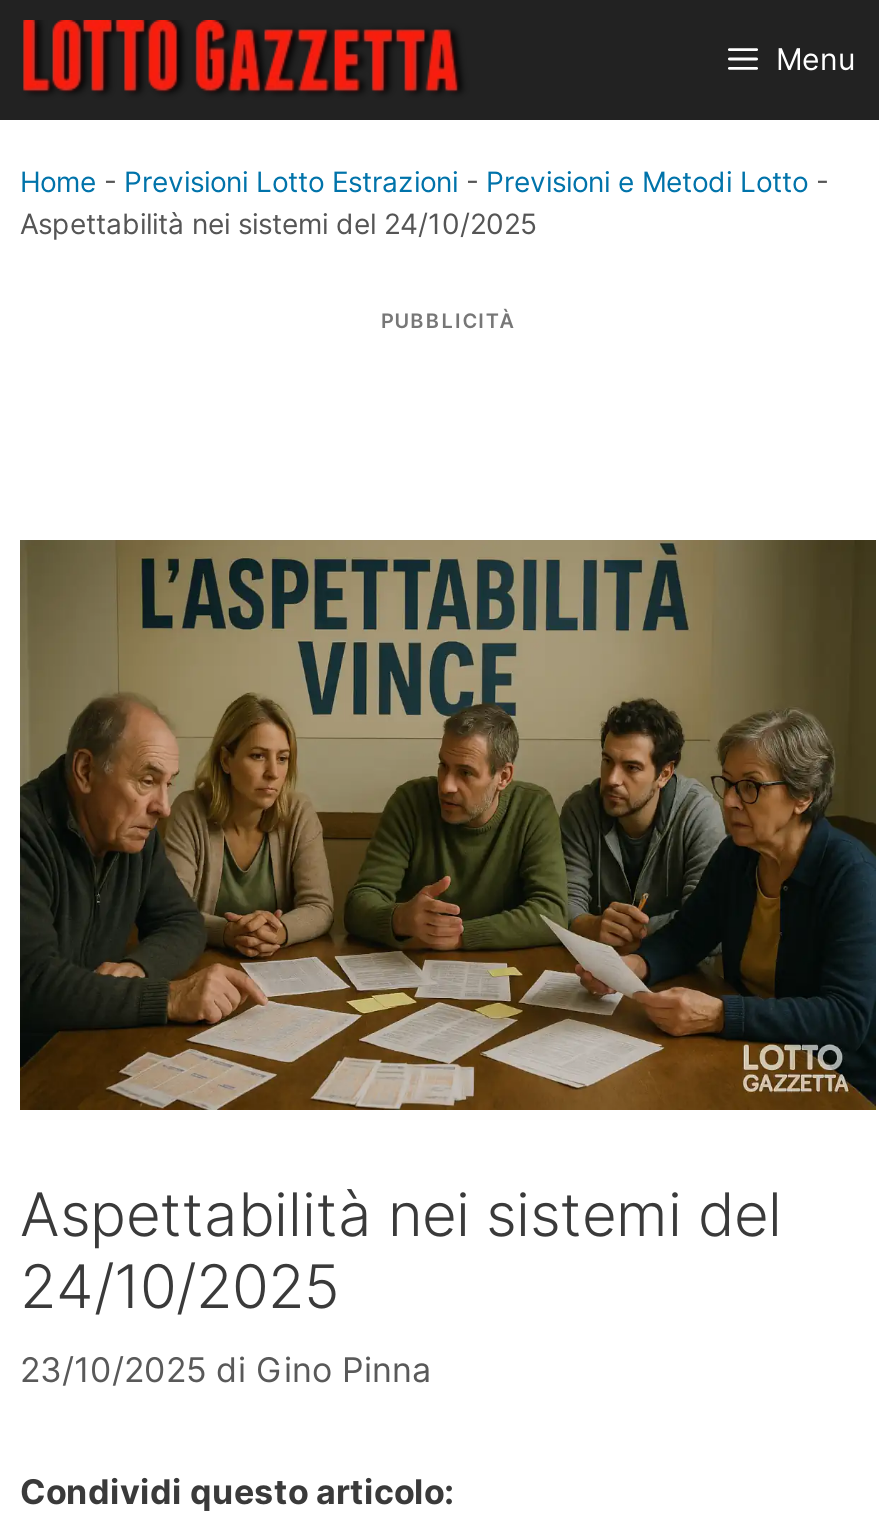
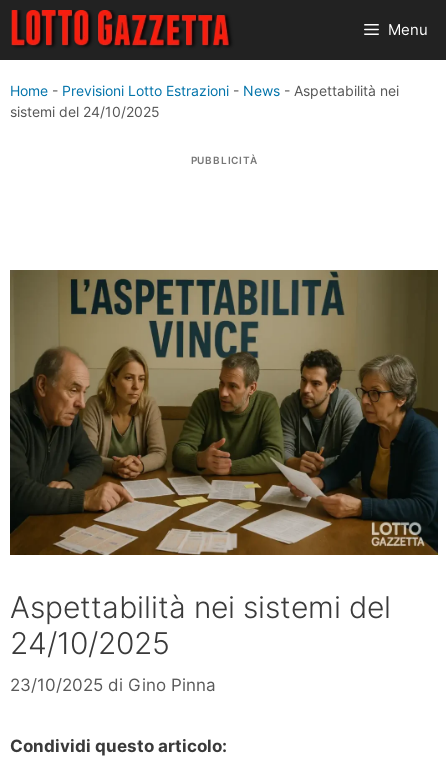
- Home - Previsioni Lotto Estrazioni - Previsioni e Metodi Lotto -
- Aspettabilità nei sistemi del 24/10/2025
+ Home - Previsioni Lotto Estrazioni - News - Aspettabilità nei
+ sistemi del 24/10/2025
